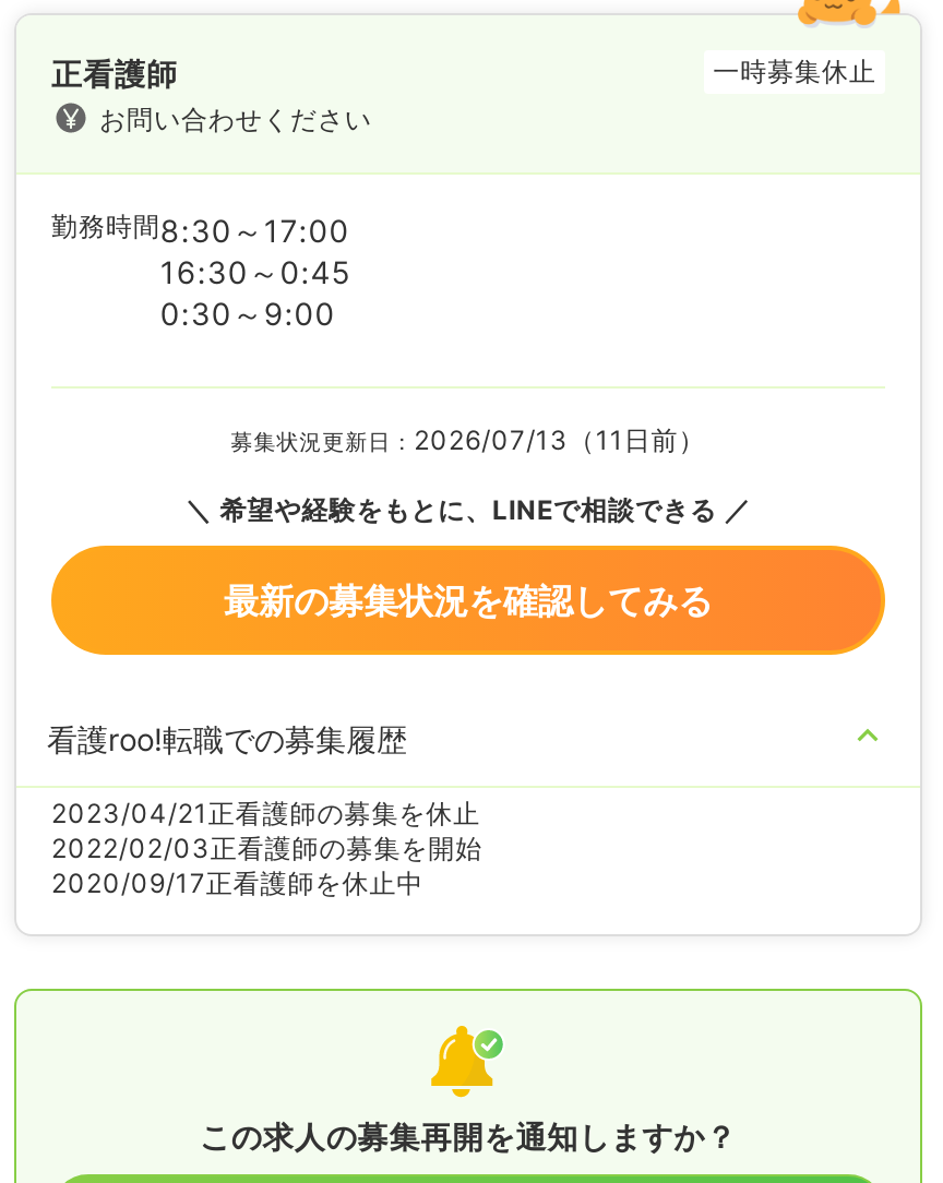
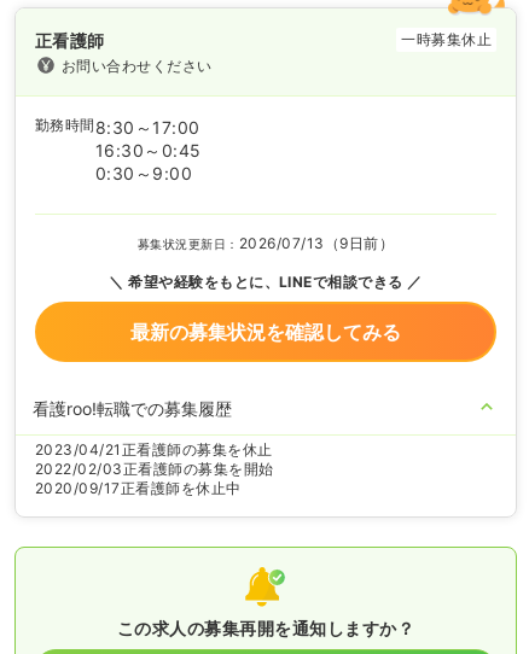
- 募集状況更新日：2026/07/13（11日前）
+ 募集状況更新日：2026/07/13（9日前）
